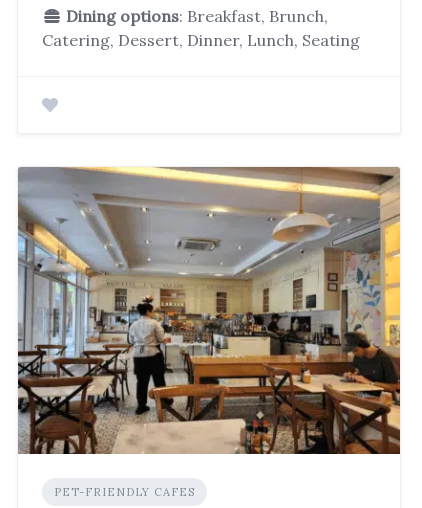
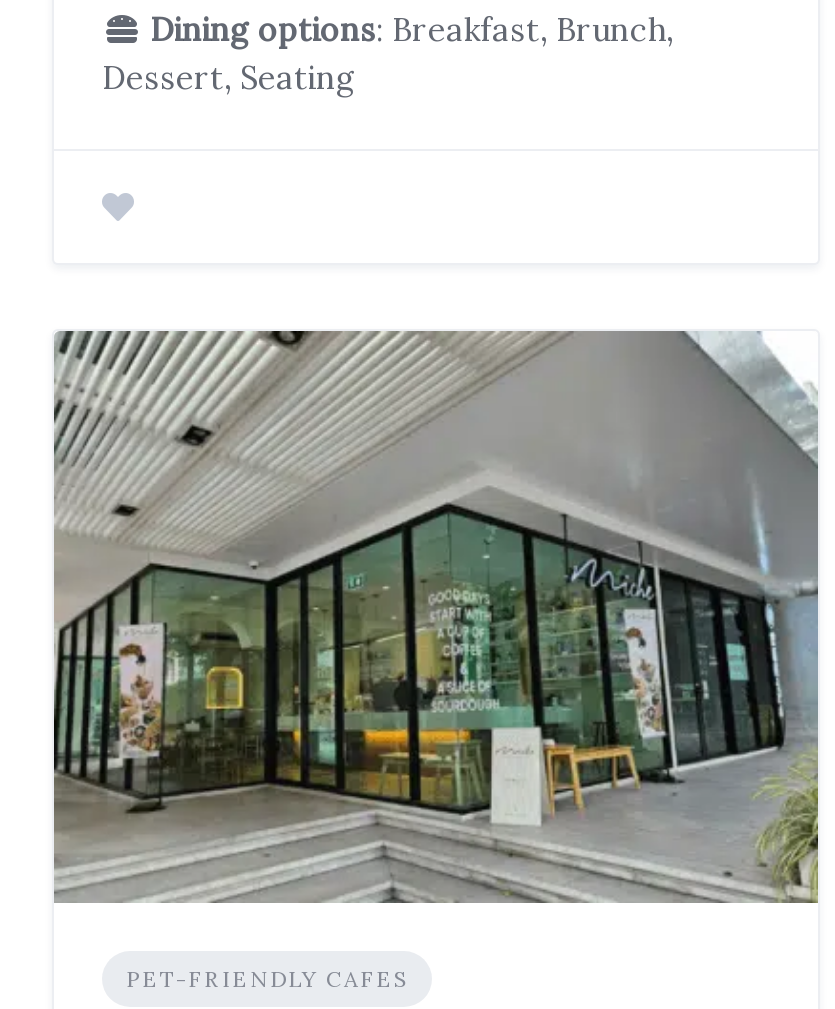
- Catering, Dessert, Dinner, Lunch, Seating
+ Dessert, Seating

- [image]
+ [image]
